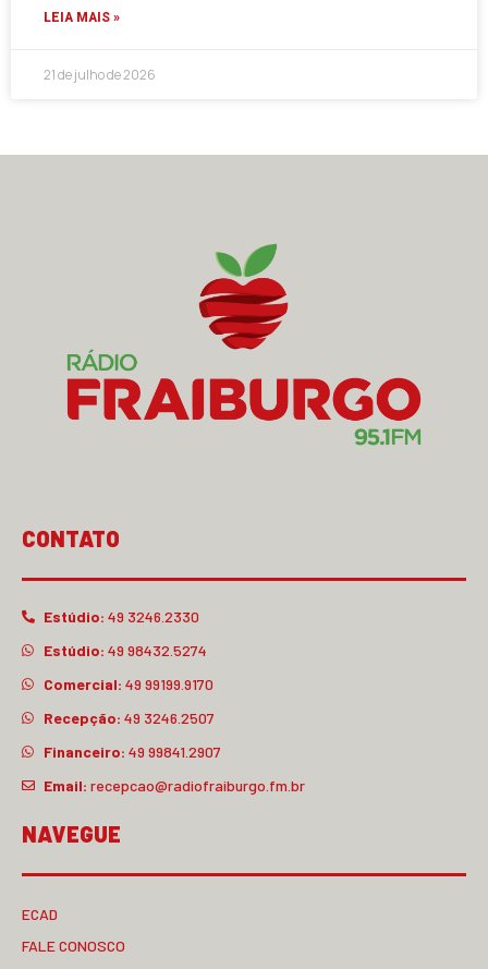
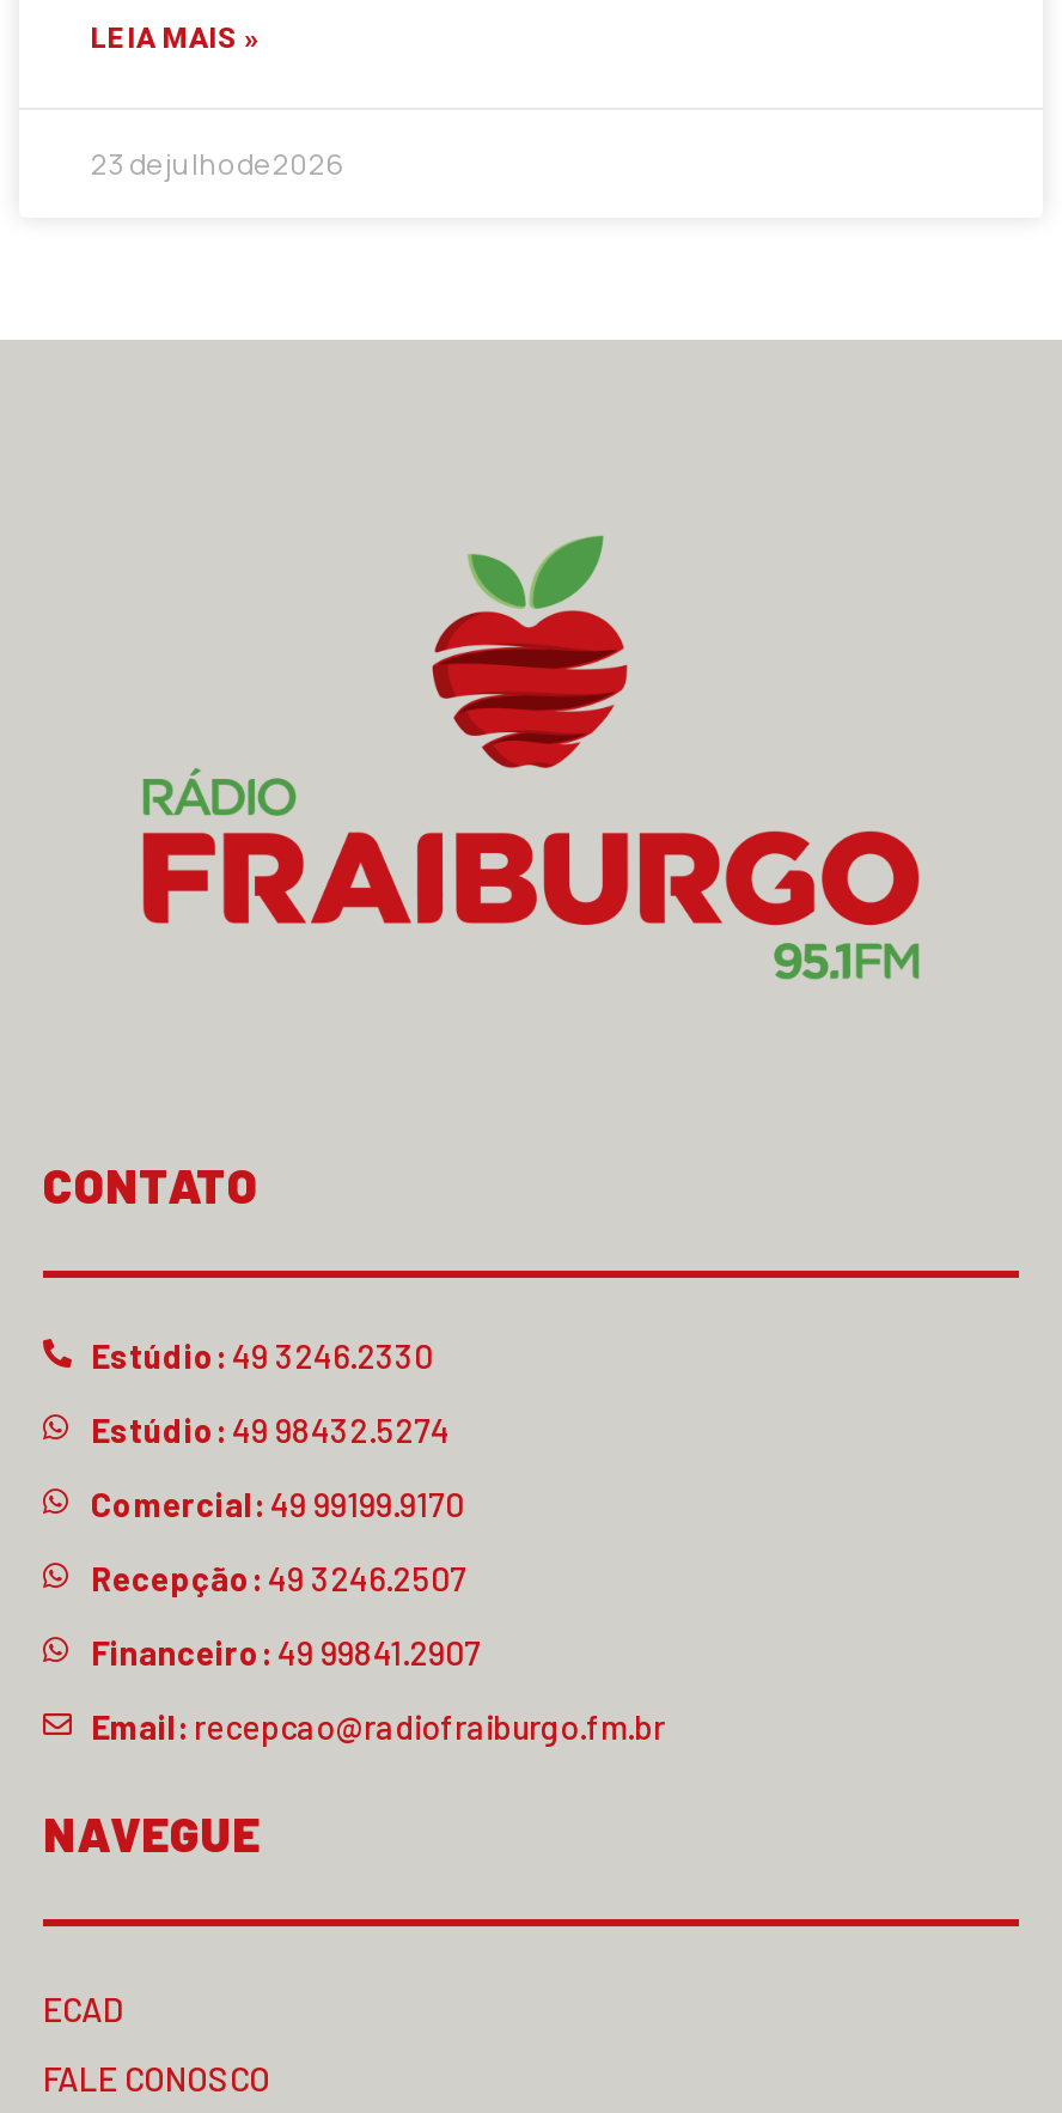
- 21 de julho de 2026
+ 23 de julho de 2026
